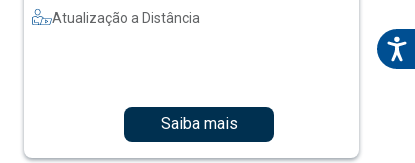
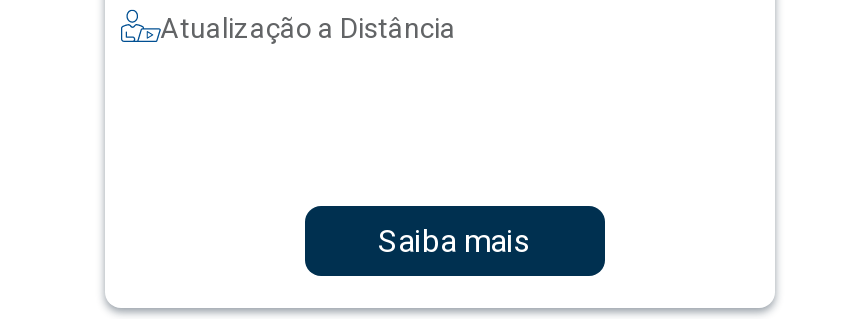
- [image]
